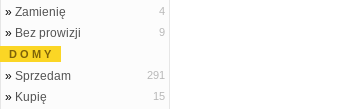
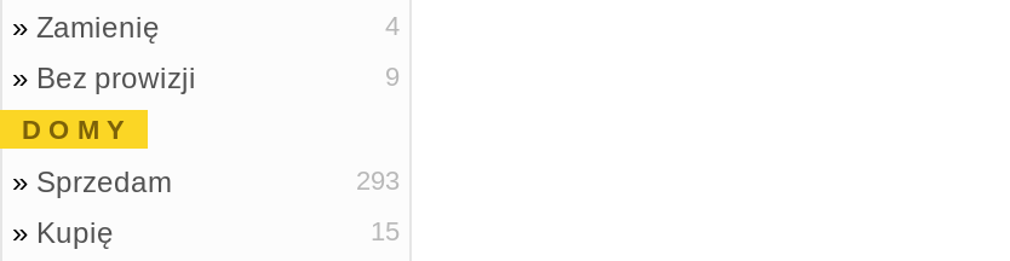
- 291
+ 293
